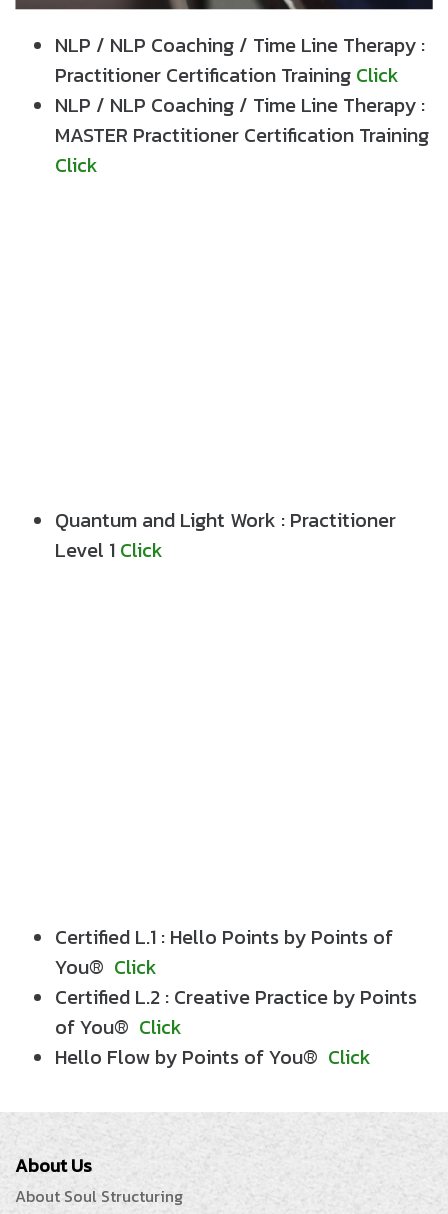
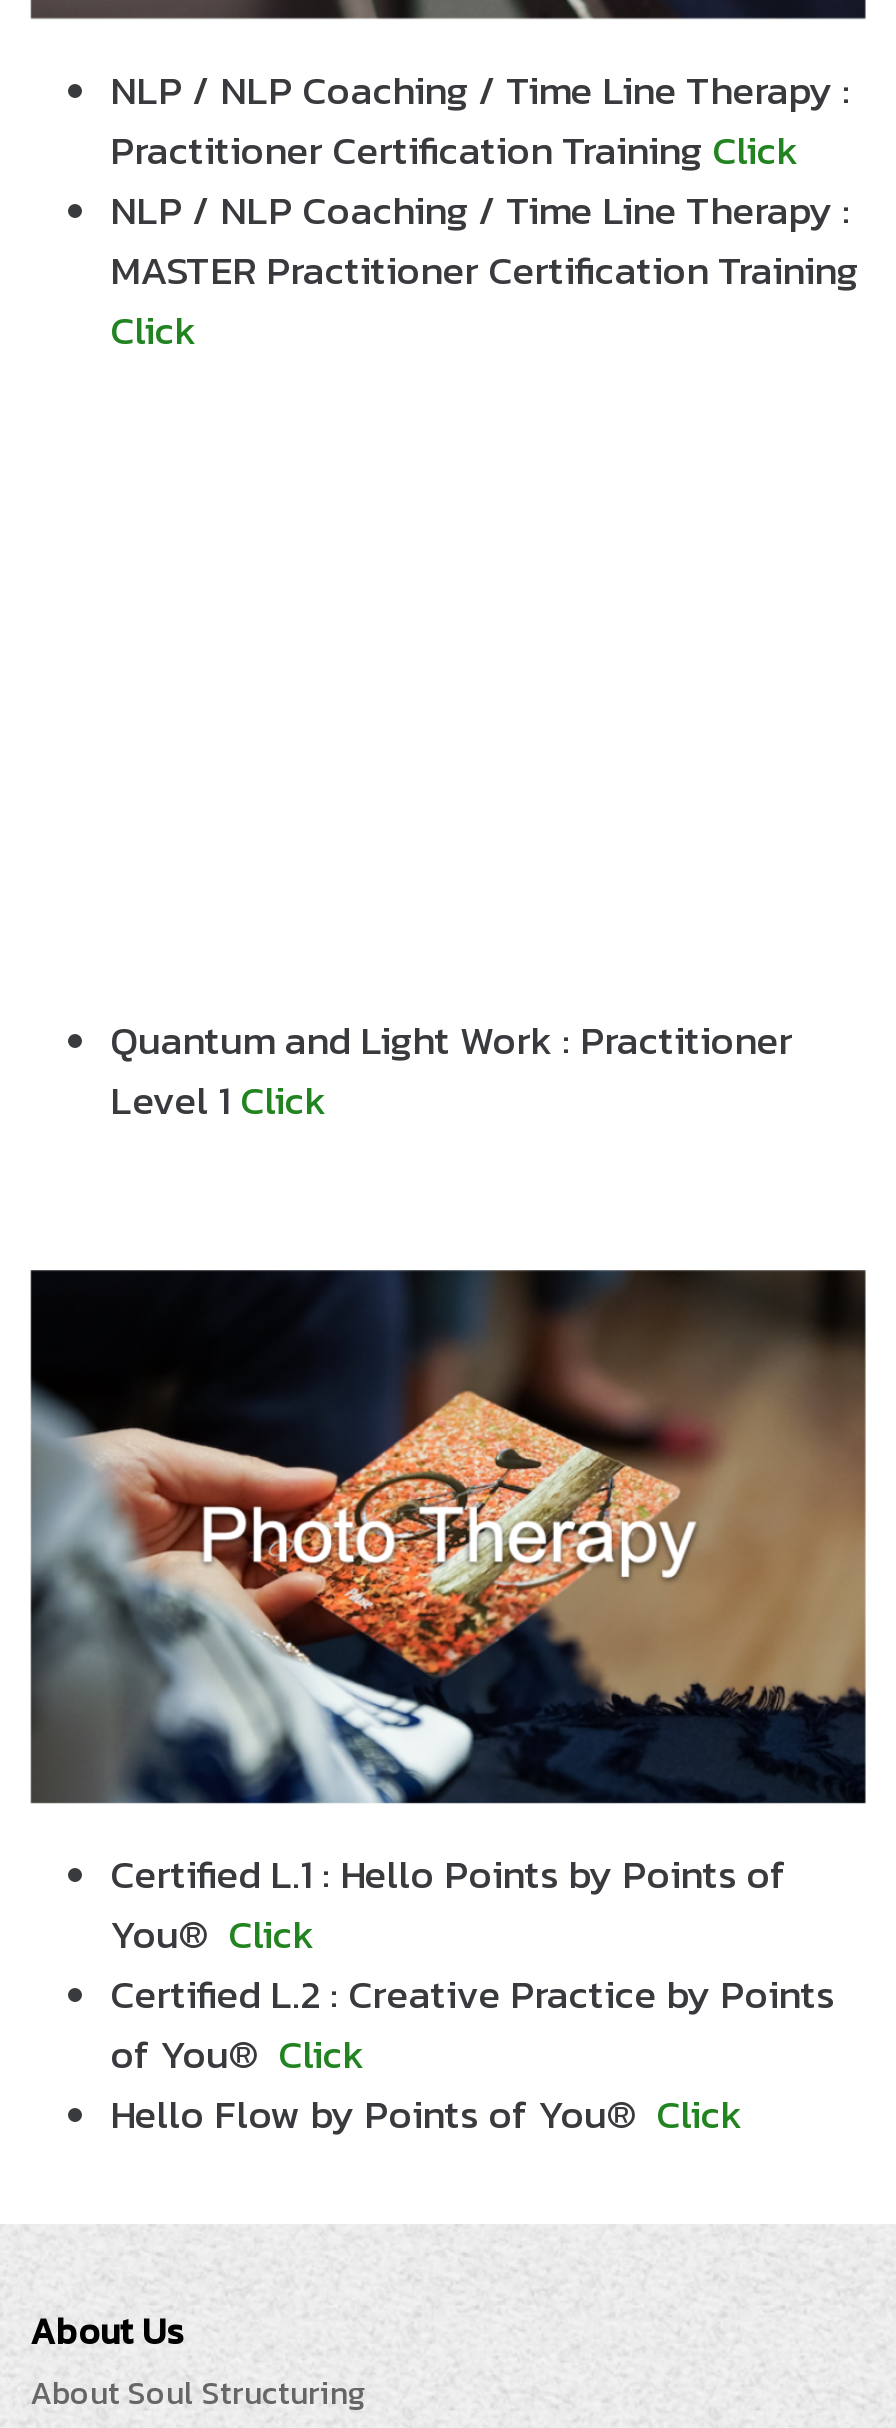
+ [image]
